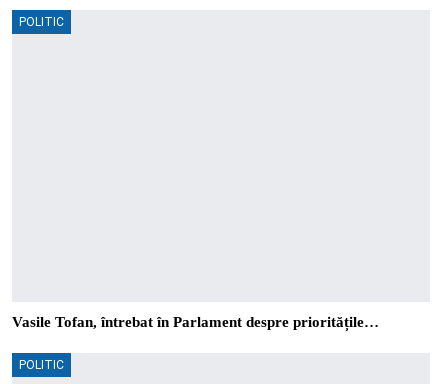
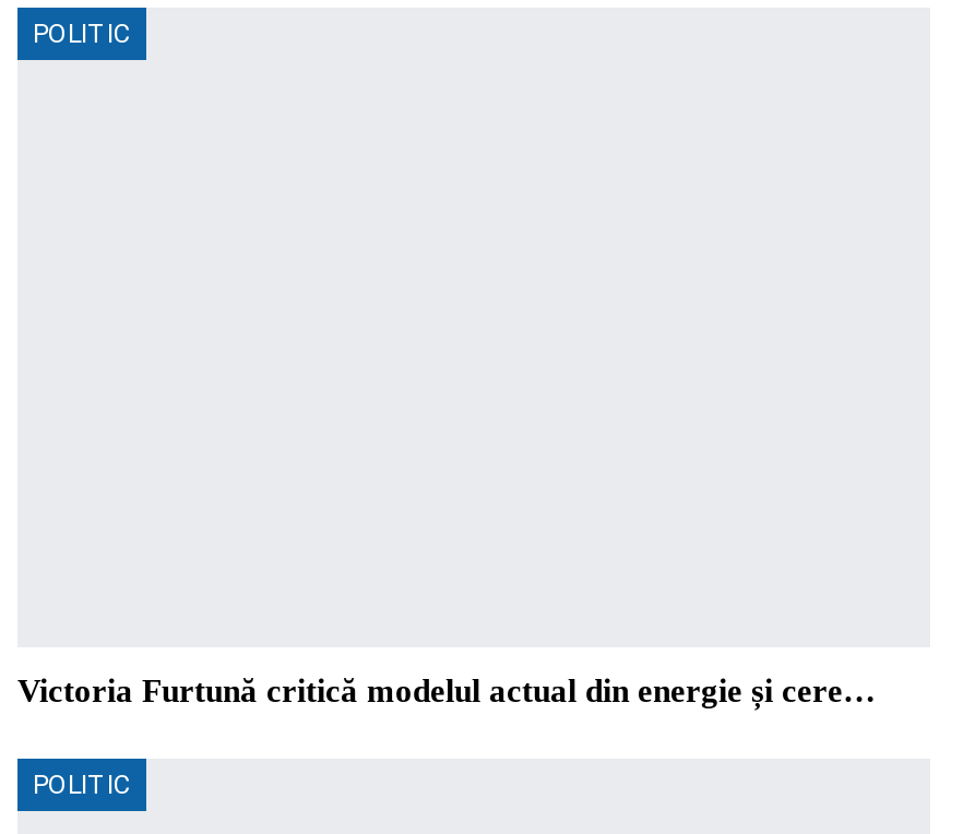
- Vasile Tofan, întrebat în Parlament despre prioritățile…
+ Victoria Furtună critică modelul actual din energie și cere…
